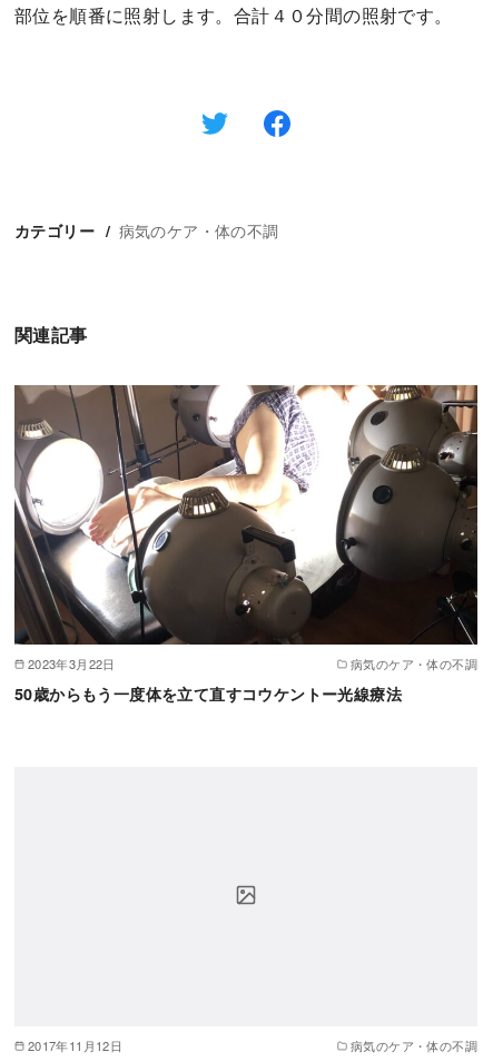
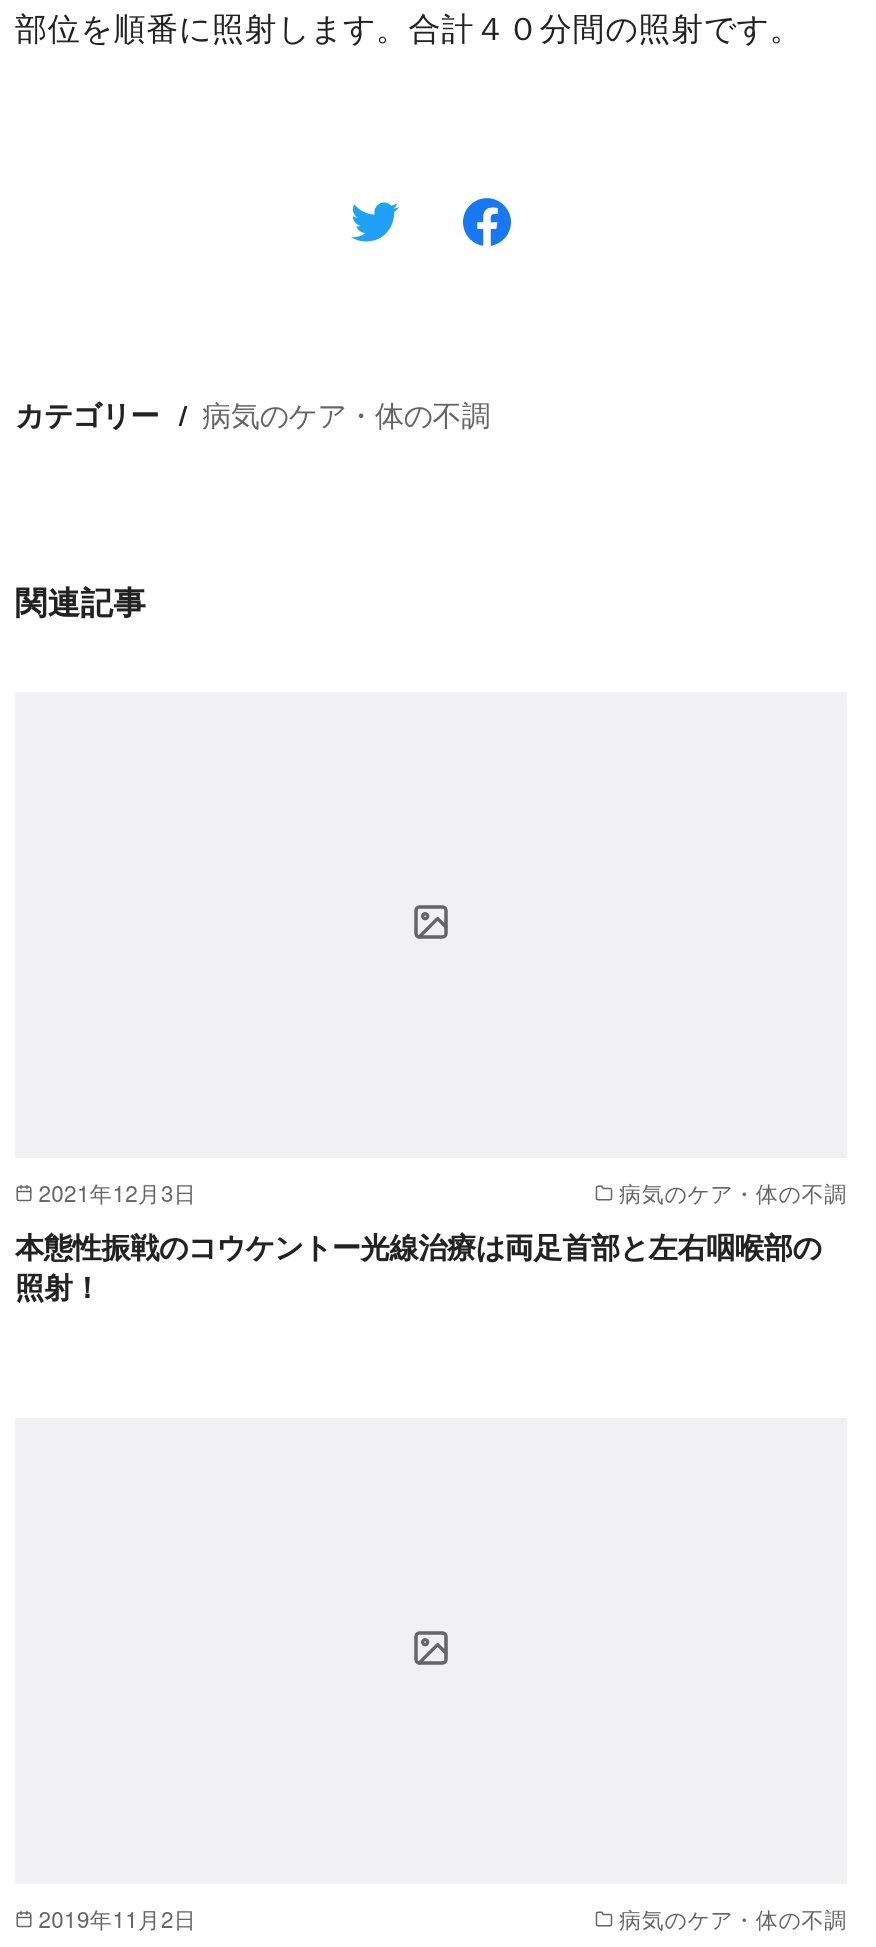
- [image]

- 2023年3月22日
+ 2021年12月3日

- 50歳からもう一度体を立て直すコウケントー光線療法
+ 本態性振戦のコウケントー光線治療は両足首部と左右咽喉部の
+ 照射！

- 2017年11月12日
+ 2019年11月2日
